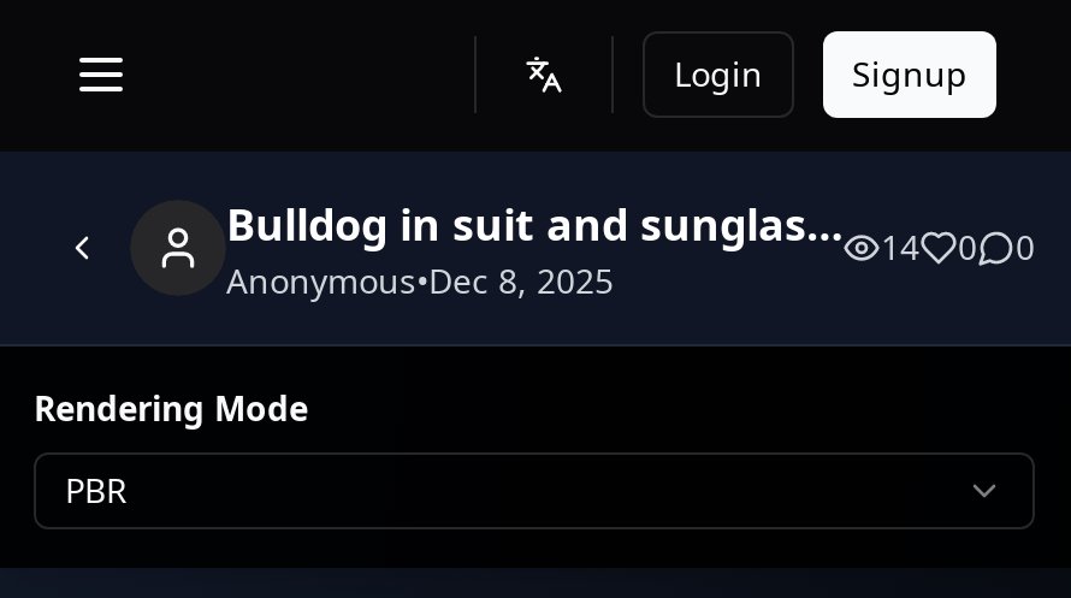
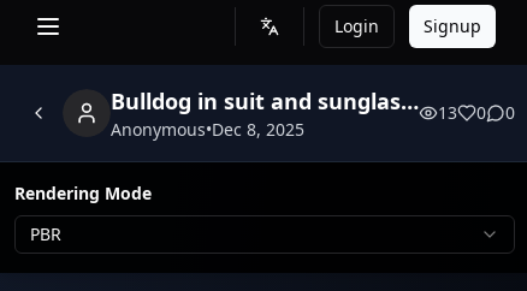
- 14
+ 13
